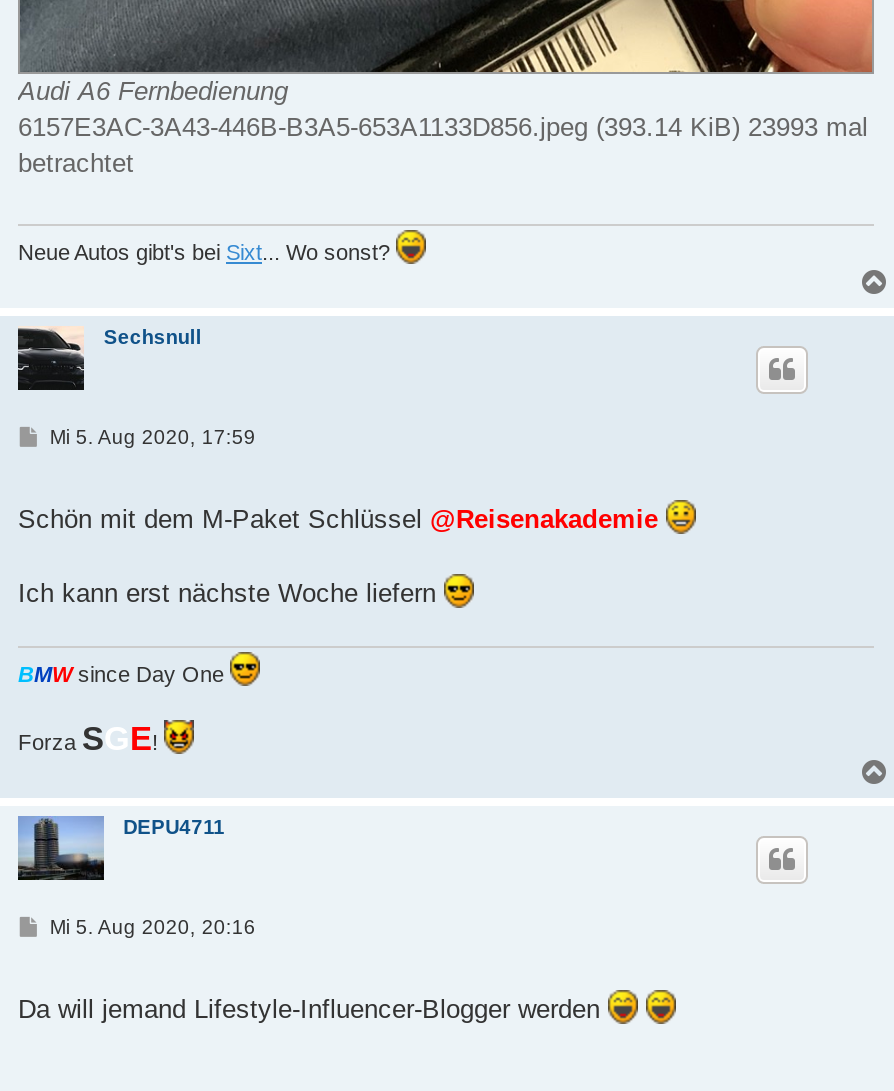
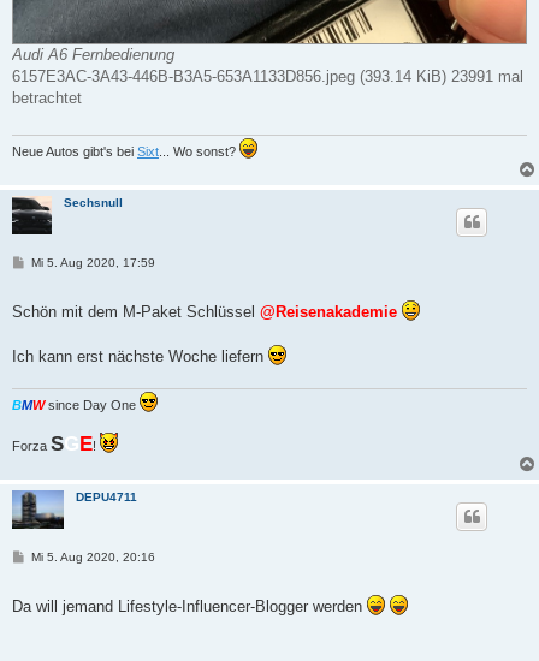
- 6157E3AC-3A43-446B-B3A5-653A1133D856.jpeg (393.14 KiB) 23993 mal
+ 6157E3AC-3A43-446B-B3A5-653A1133D856.jpeg (393.14 KiB) 23991 mal
